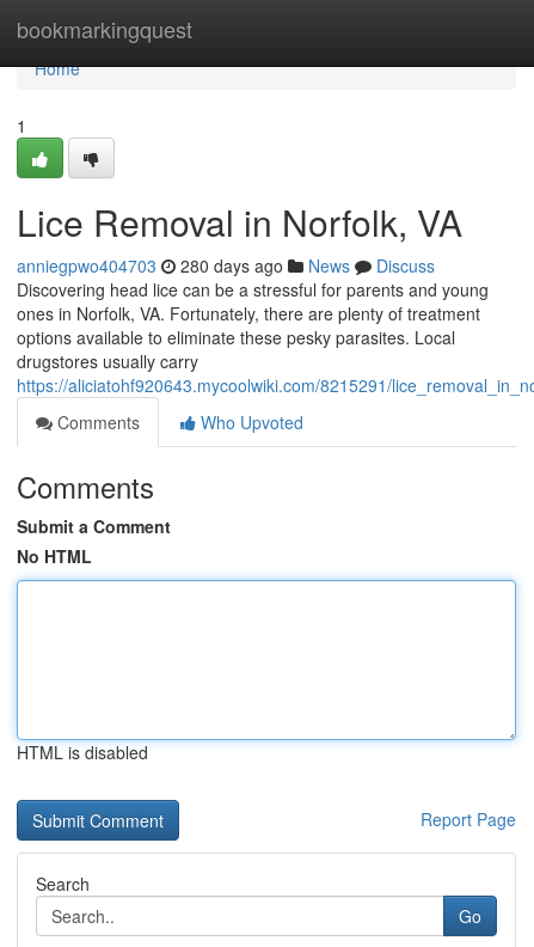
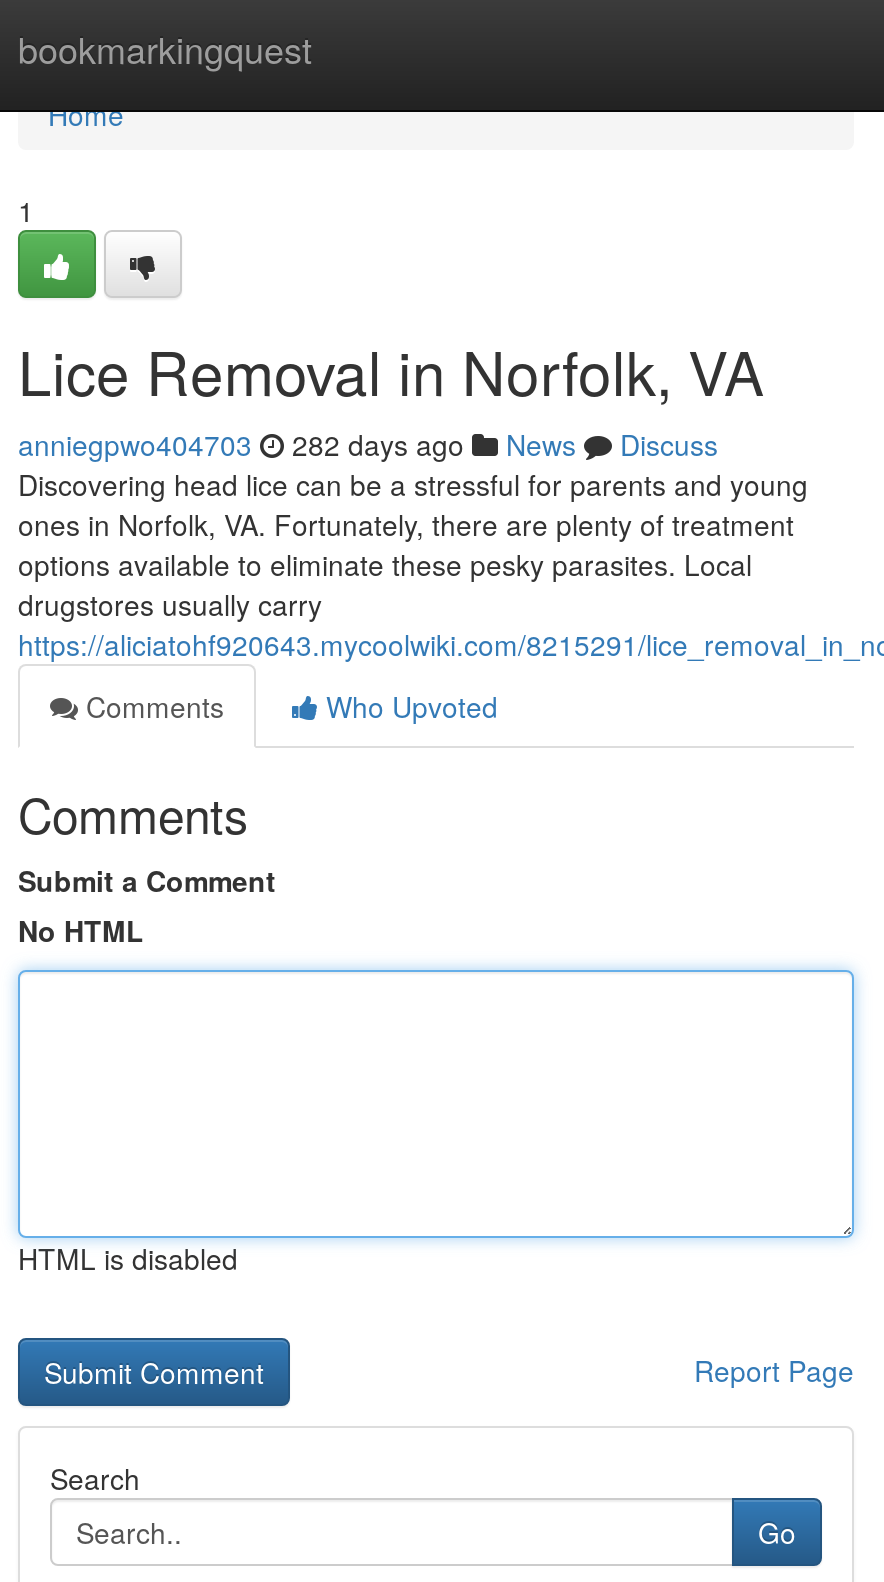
- anniegpwo404703 280 days ago News Discuss
+ anniegpwo404703 282 days ago News Discuss
